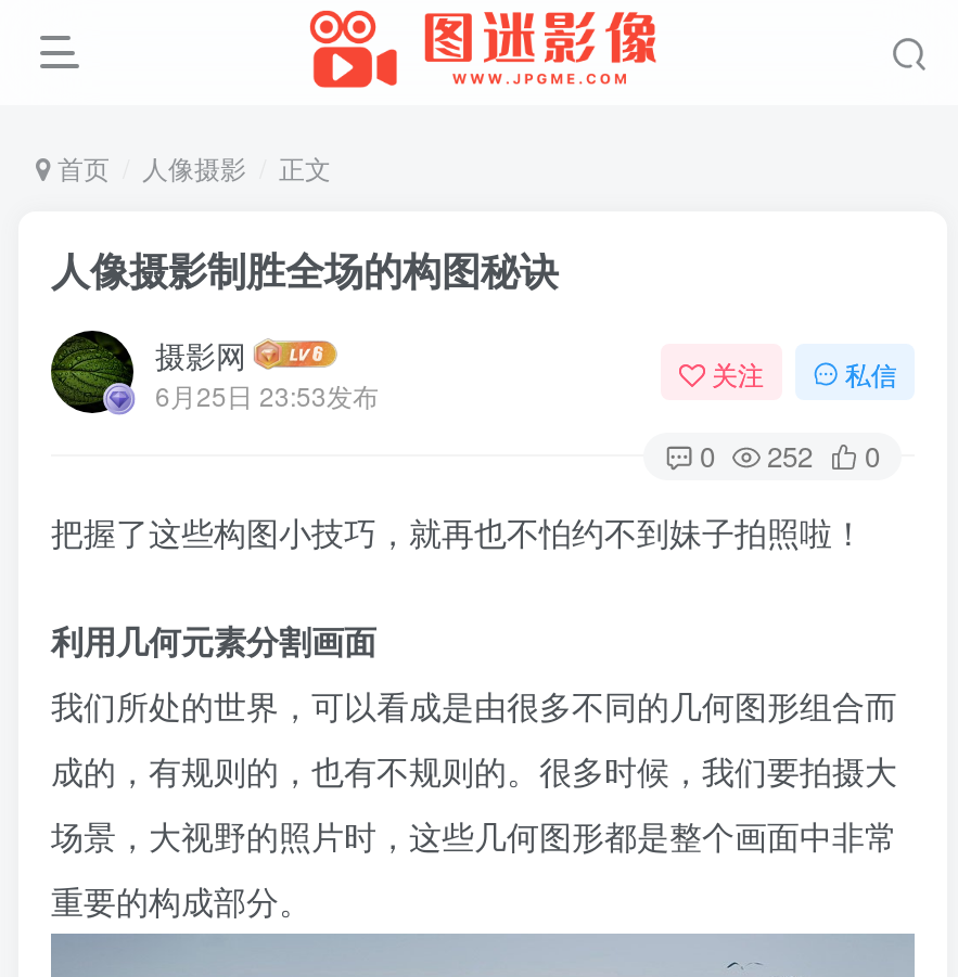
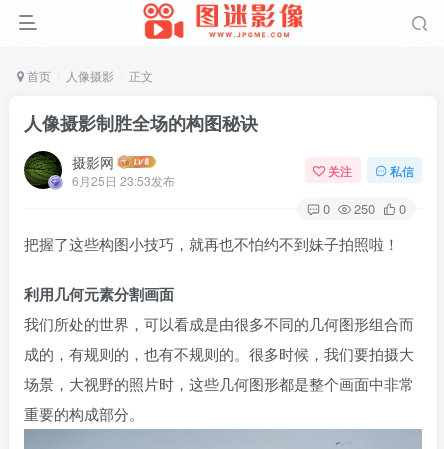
- 0 252 0
+ 0 250 0
